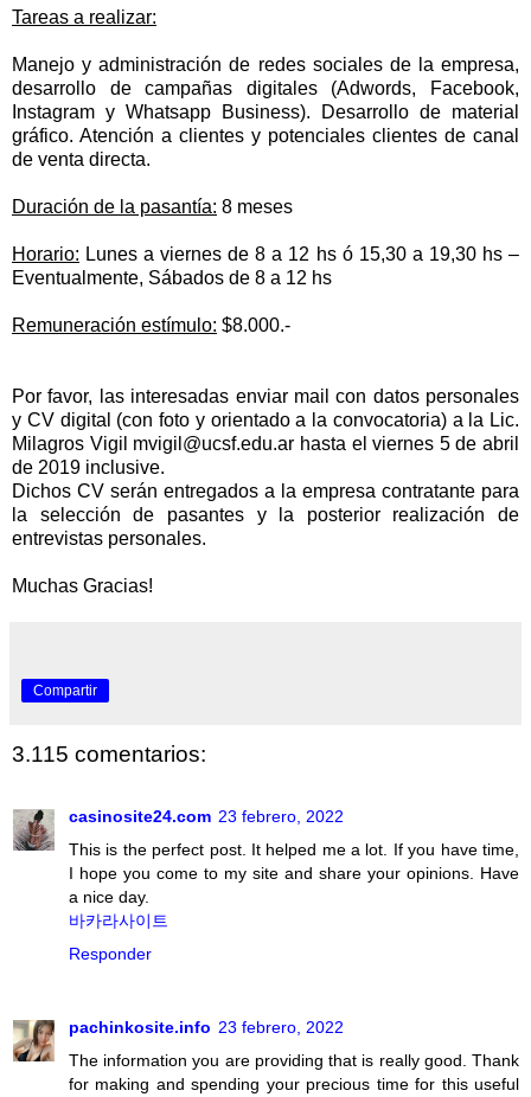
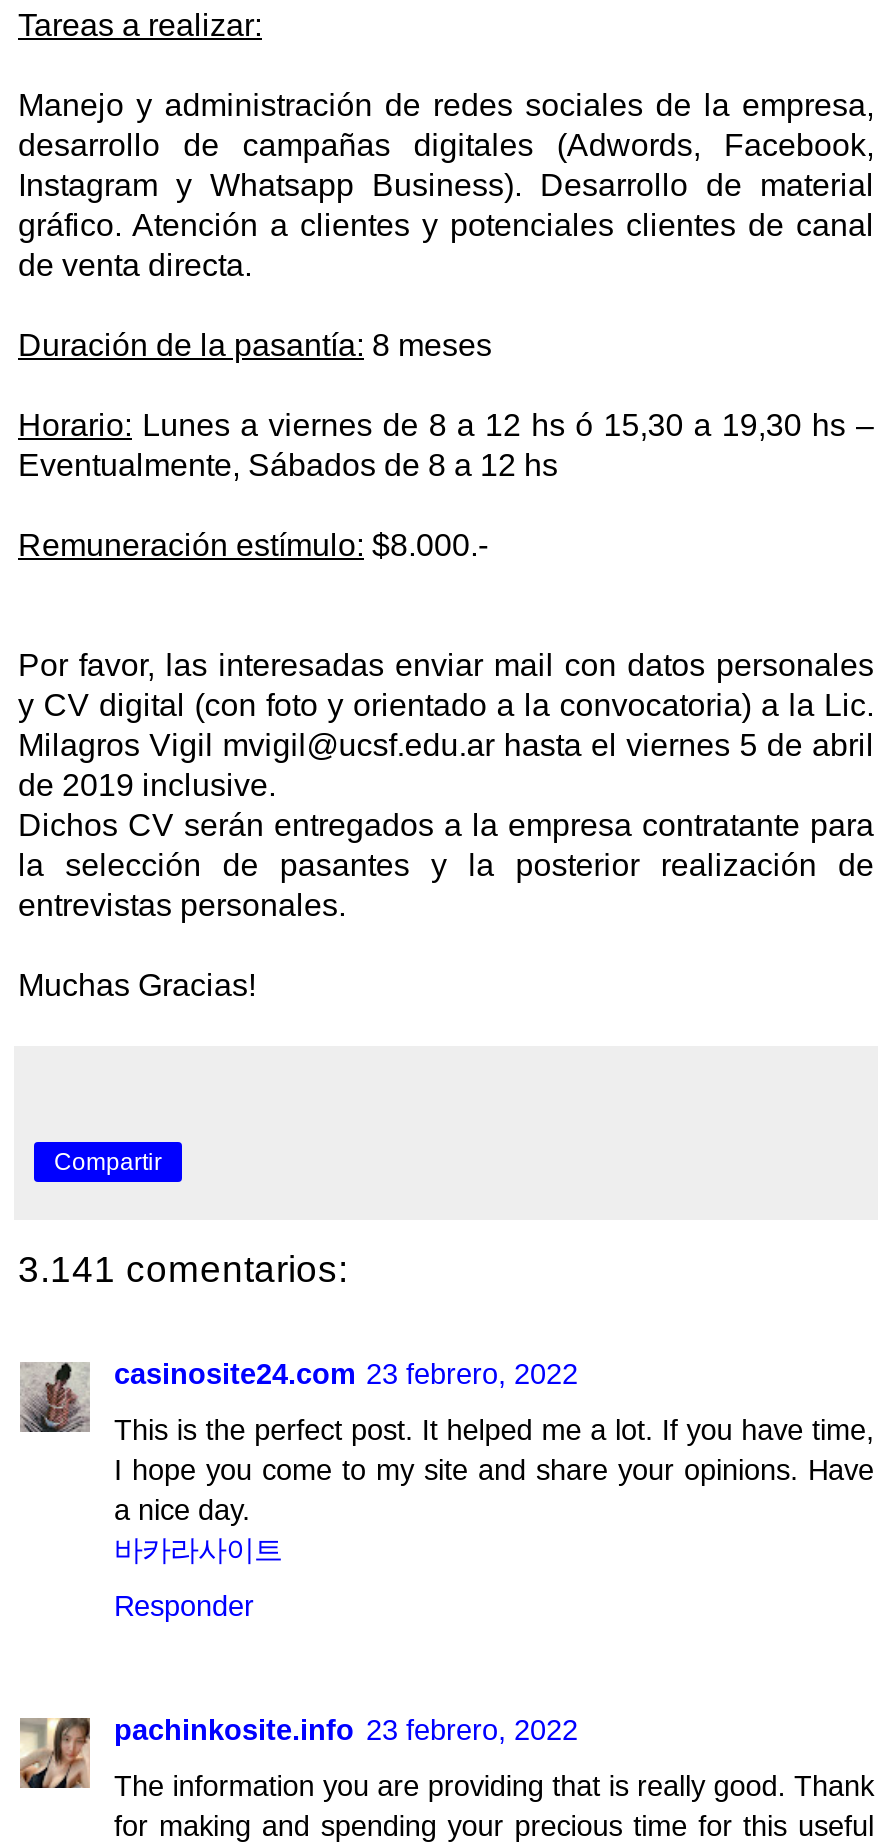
- 3.115 comentarios:
+ 3.141 comentarios:
